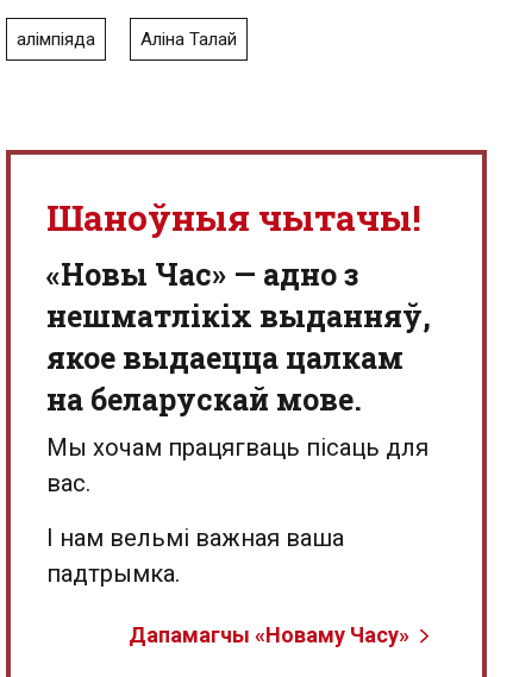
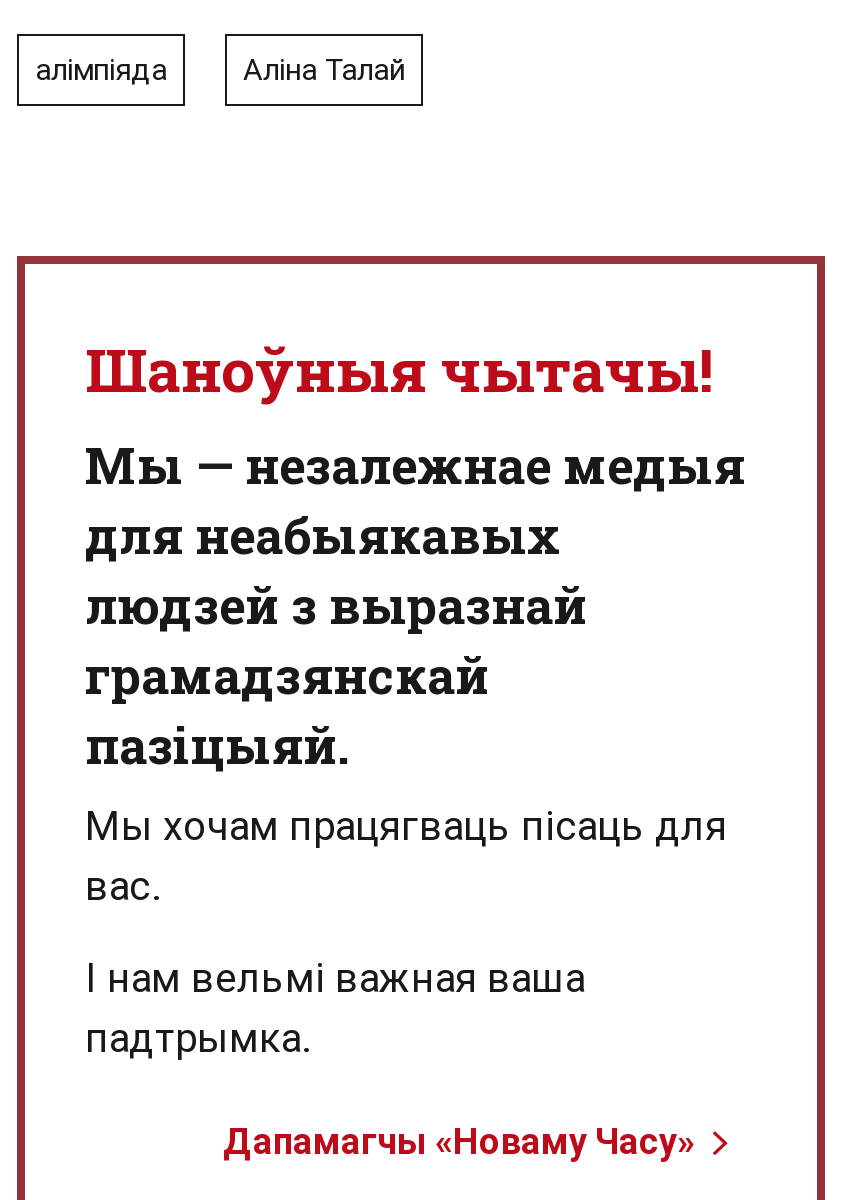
- «Новы Час» — адно з
- нешматлікіх выданняў,
- якое выдаецца цалкам
- на беларускай мове.
+ Мы — незалежнае медыя
+ для неабыякавых
+ людзей з выразнай
+ грамадзянскай
+ пазіцыяй.
